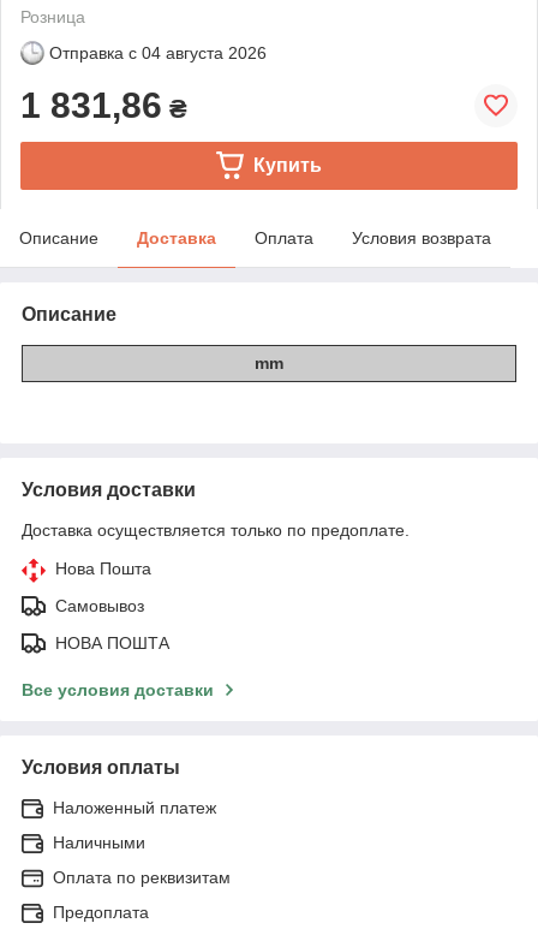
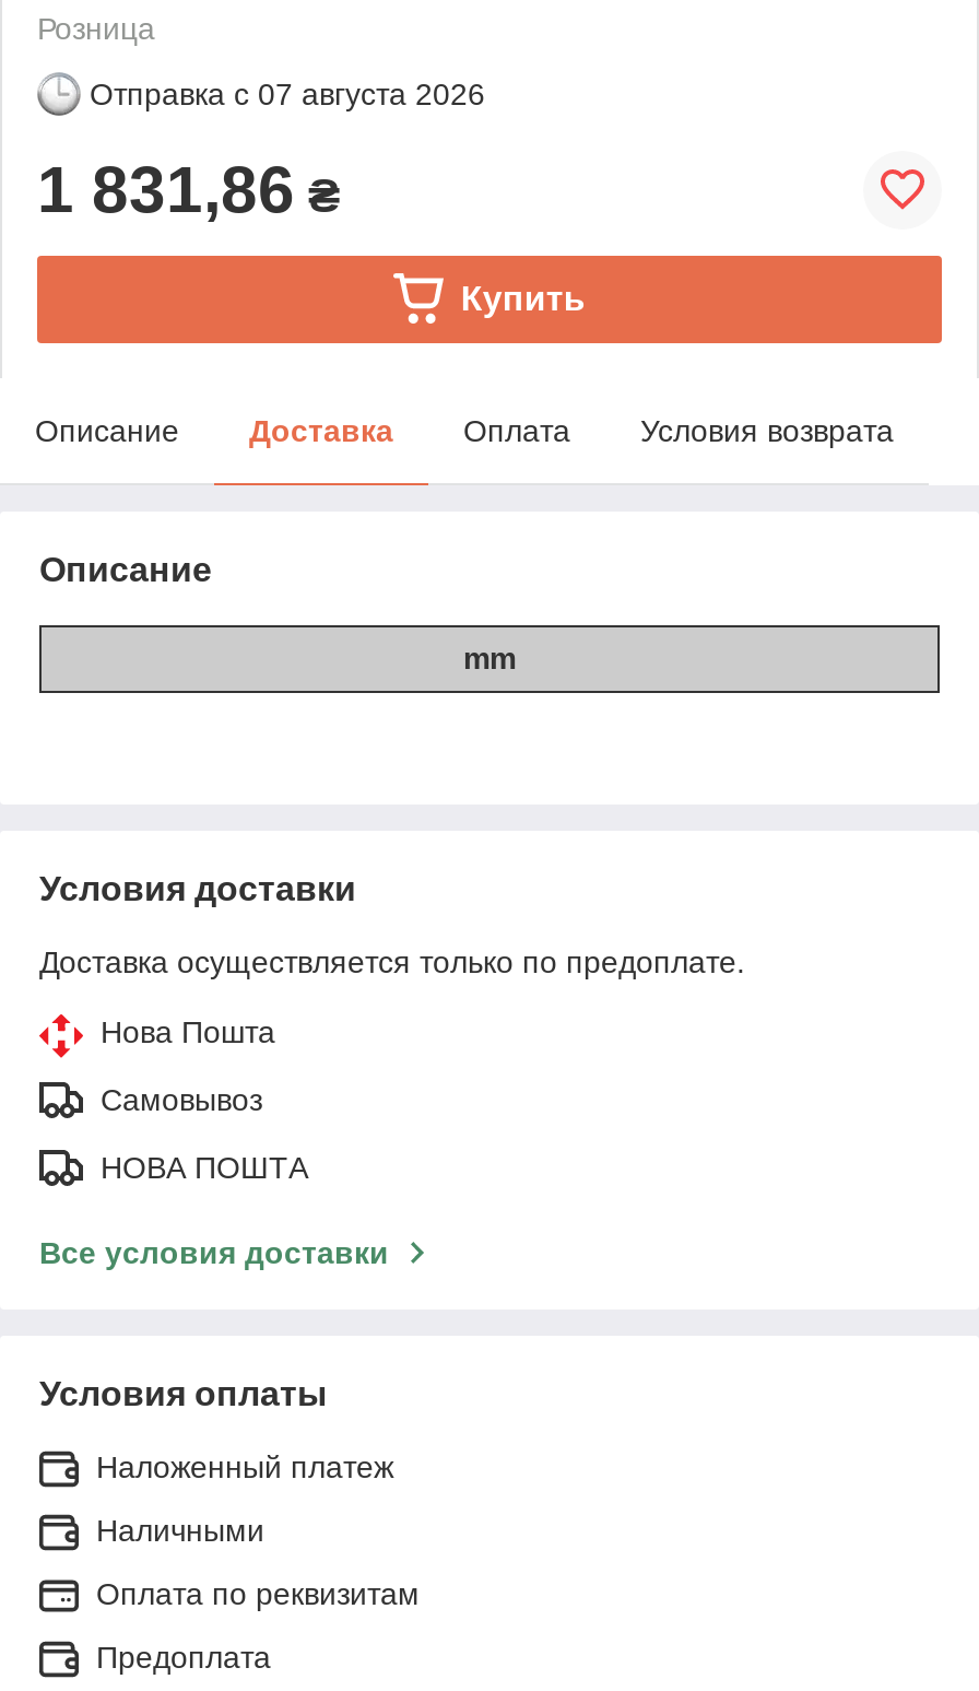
- Отправка с 04 августа 2026
+ Отправка с 07 августа 2026
